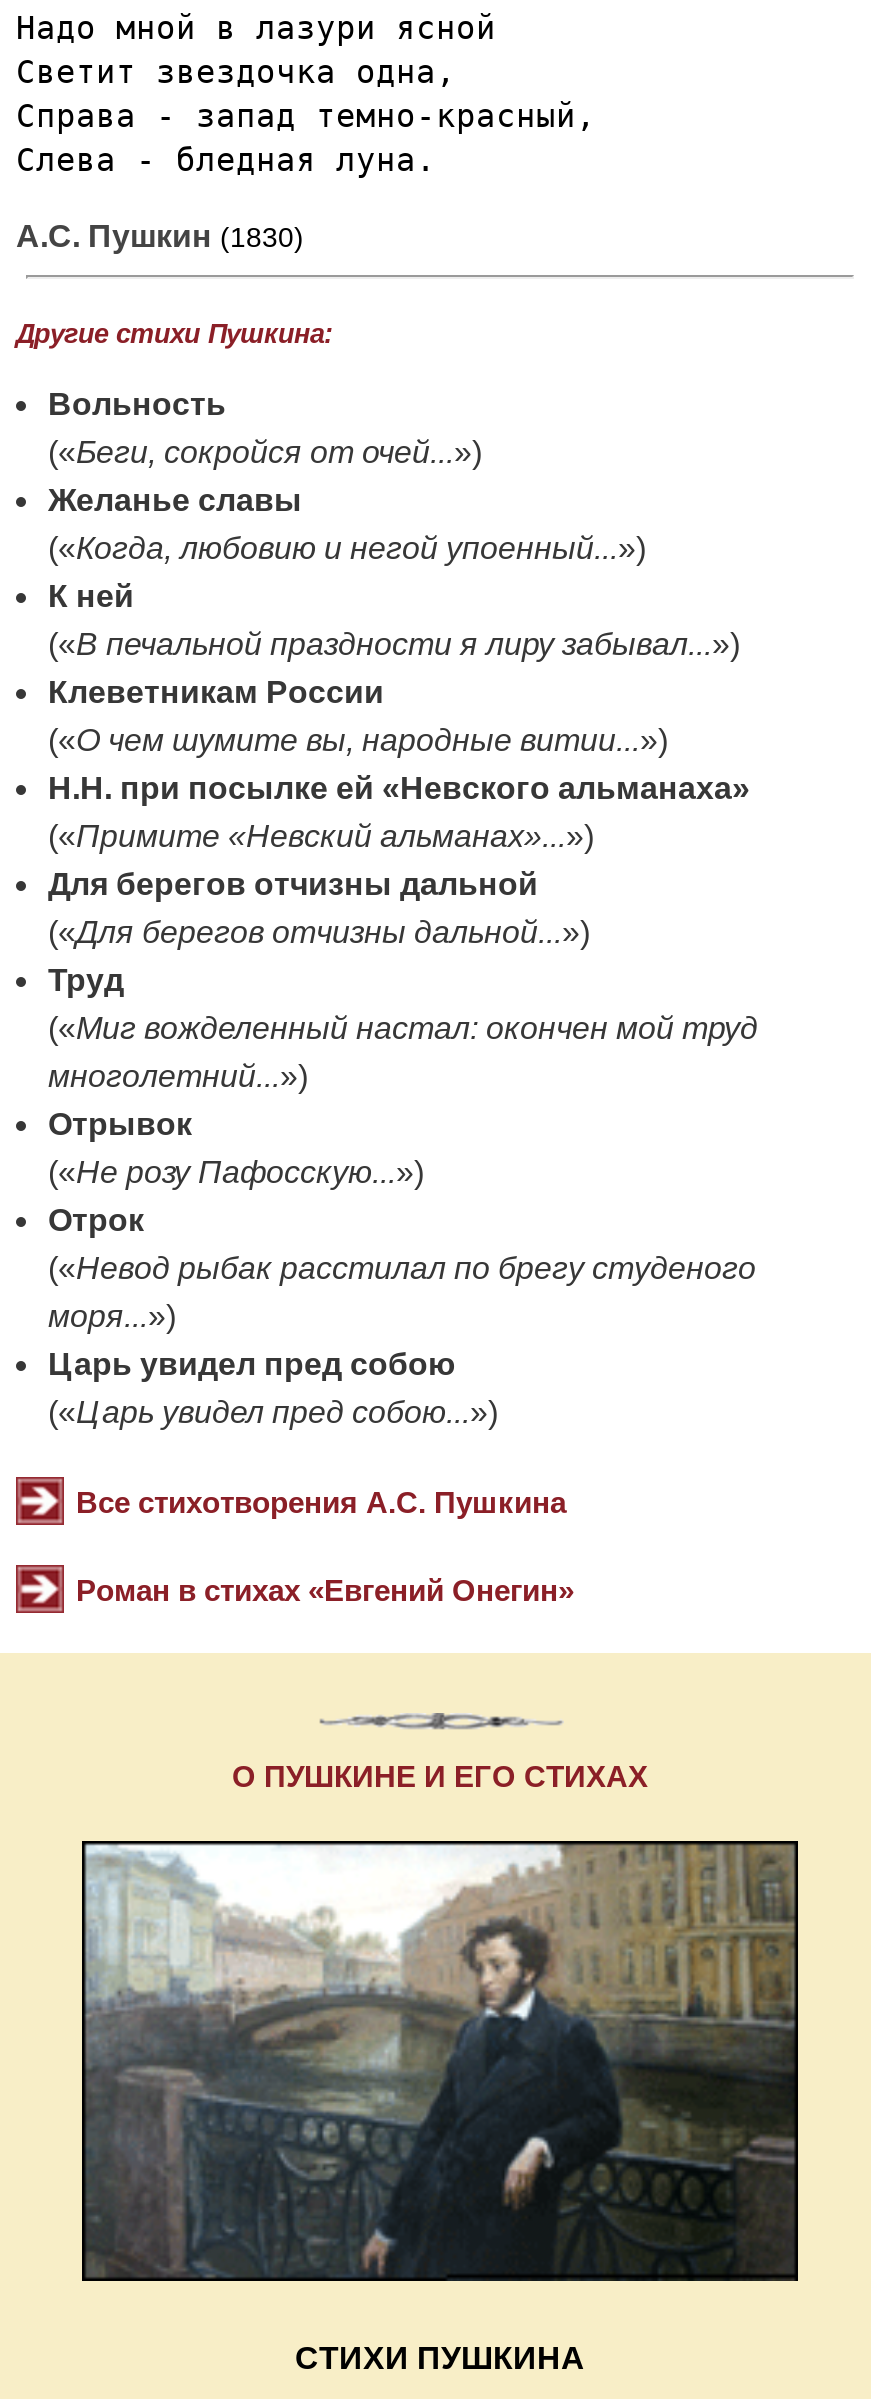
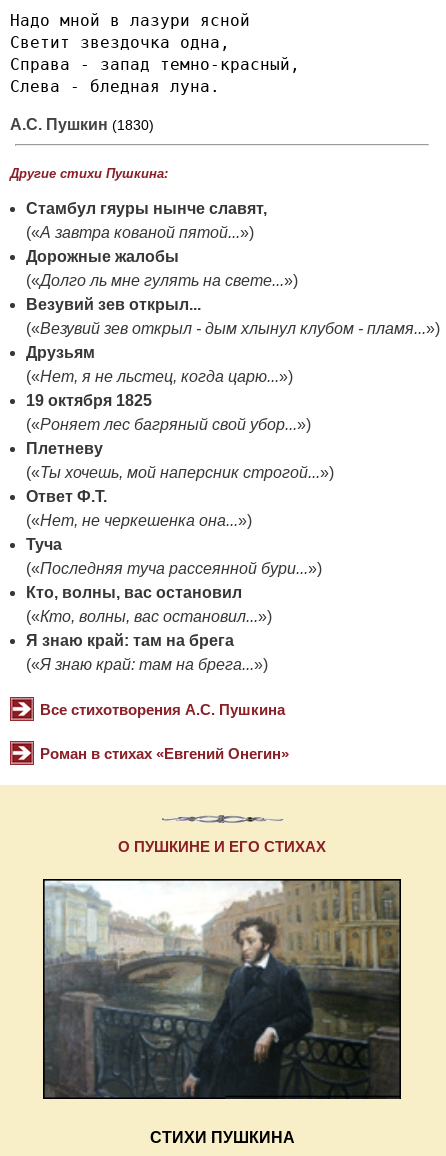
- Вольность
- («Беги, сокройся от очей...»)
- Желанье славы
- («Когда, любовию и негой упоенный...»)
- К ней
- («В печальной праздности я лиру забывал...»)
- Клеветникам России
- («О чем шумите вы, народные витии...»)
- Н.Н. при посылке ей «Невского альманаха»
- («Примите «Невский альманах»...»)
- Для берегов отчизны дальной
- («Для берегов отчизны дальной...»)
- Труд
- («Миг вожделенный настал: окончен мой труд
- многолетний...»)
- Отрывок
- («Не розу Пафосскую...»)
- Отрок
- («Невод рыбак расстилал по брегу студеного
- моря...»)
- Царь увидел пред собою
- («Царь увидел пред собою...»)
+ Стамбул гяуры нынче славят,
+ («А завтра кованой пятой...»)
+ Дорожные жалобы
+ («Долго ль мне гулять на свете...»)
+ Везувий зев открыл...
+ («Везувий зев открыл - дым хлынул клубом - пламя...»)
+ Друзьям
+ («Нет, я не льстец, когда царю...»)
+ 19 октября 1825
+ («Роняет лес багряный свой убор...»)
+ Плетневу
+ («Ты хочешь, мой наперсник строгой...»)
+ Ответ Ф.Т.
+ («Нет, не черкешенка она...»)
+ Туча
+ («Последняя туча рассеянной бури...»)
+ Кто, волны, вас остановил
+ («Кто, волны, вас остановил...»)
+ Я знаю край: там на брега
+ («Я знаю край: там на брега...»)
